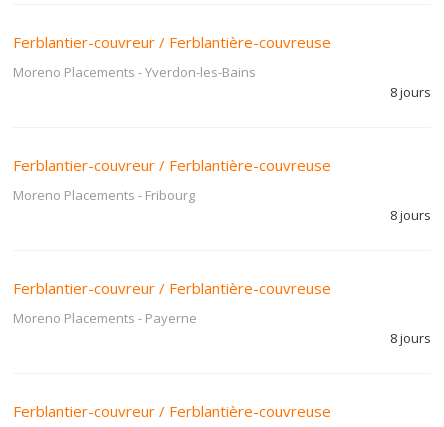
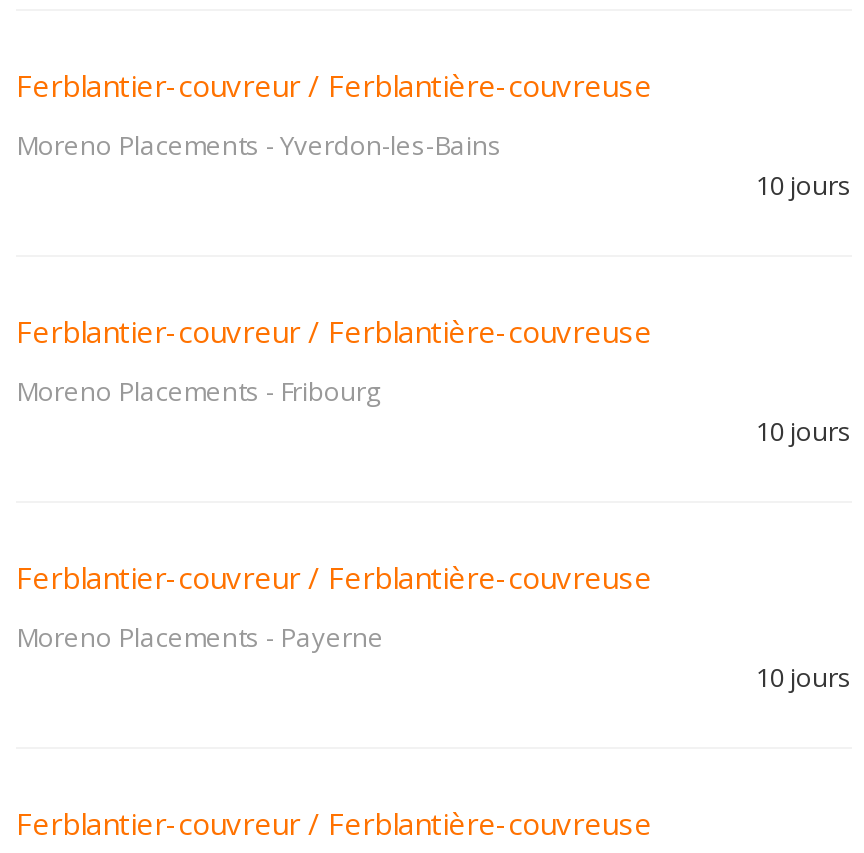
- 8 jours
+ 10 jours

- 8 jours
+ 10 jours

- 8 jours
+ 10 jours
